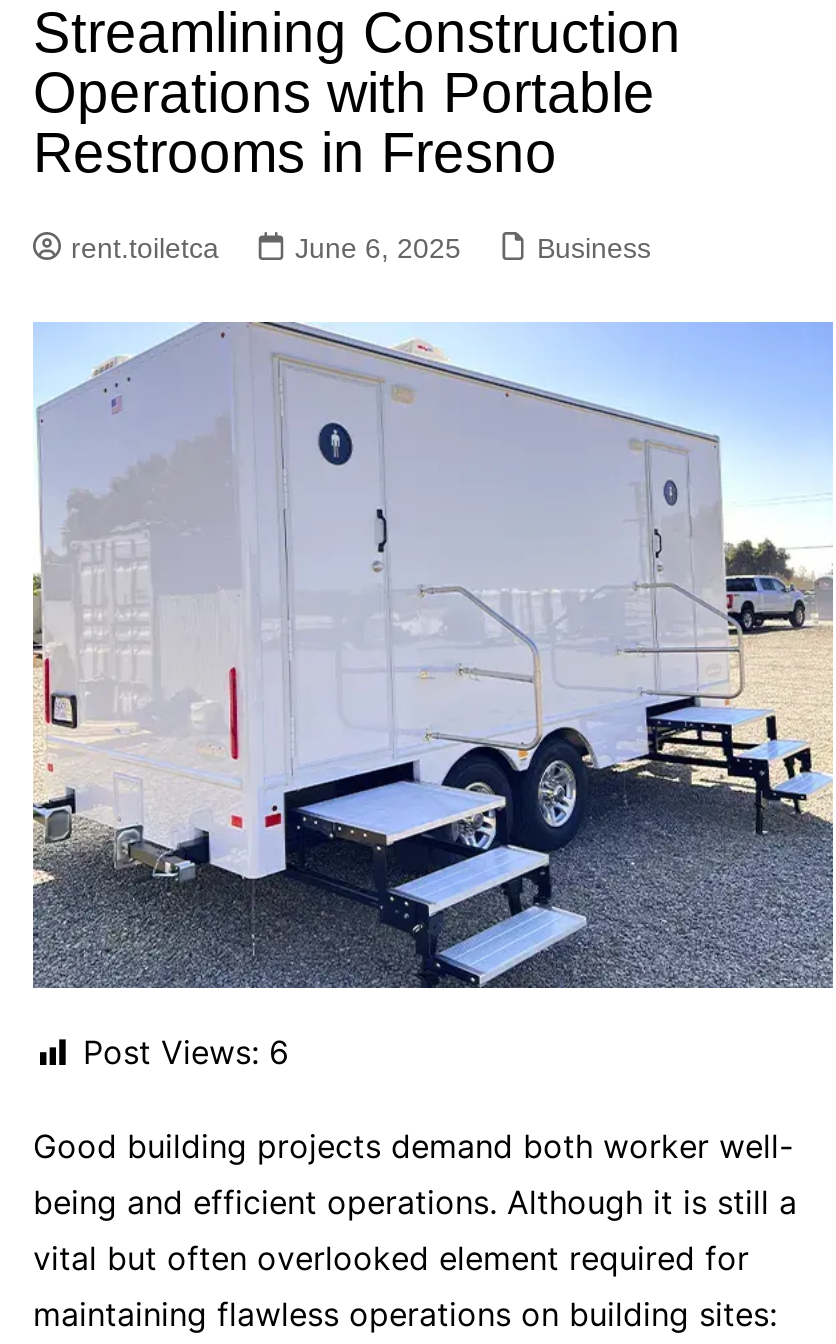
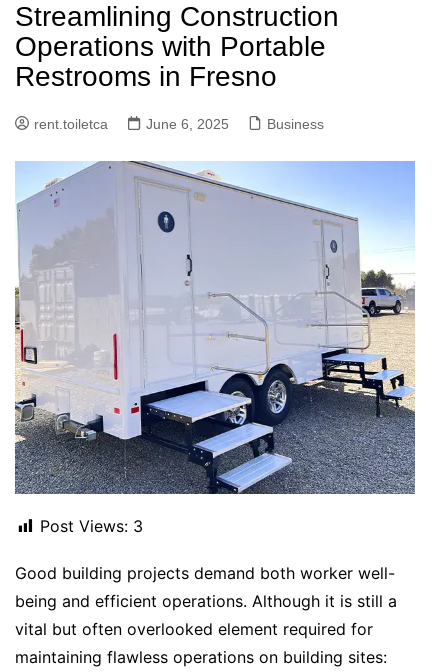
- Post Views: 6
+ Post Views: 3
